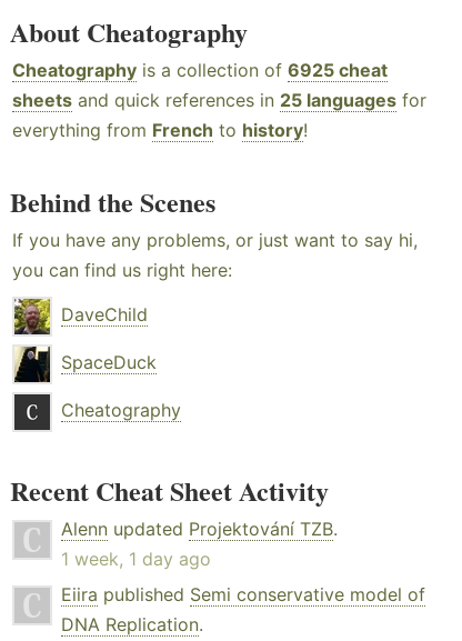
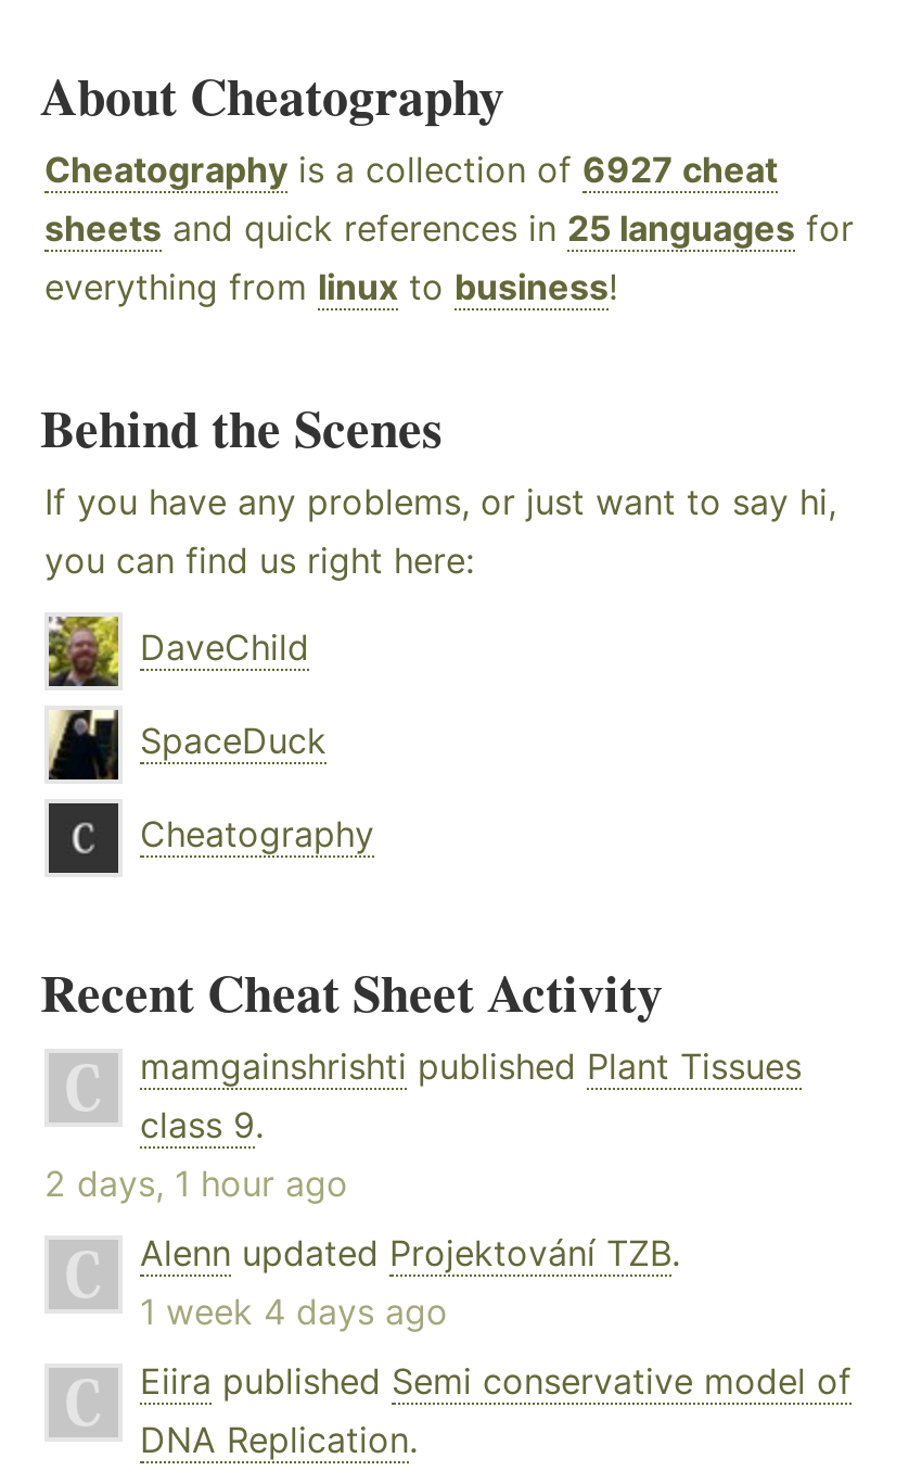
- Cheatography is a collection of 6925 cheat
+ Cheatography is a collection of 6927 cheat

- everything from French to history!
+ everything from linux to business!

+ mamgainshrishti published Plant Tissues
+ class 9.
+ 2 days, 1 hour ago

- 1 week, 1 day ago
+ 1 week 4 days ago
